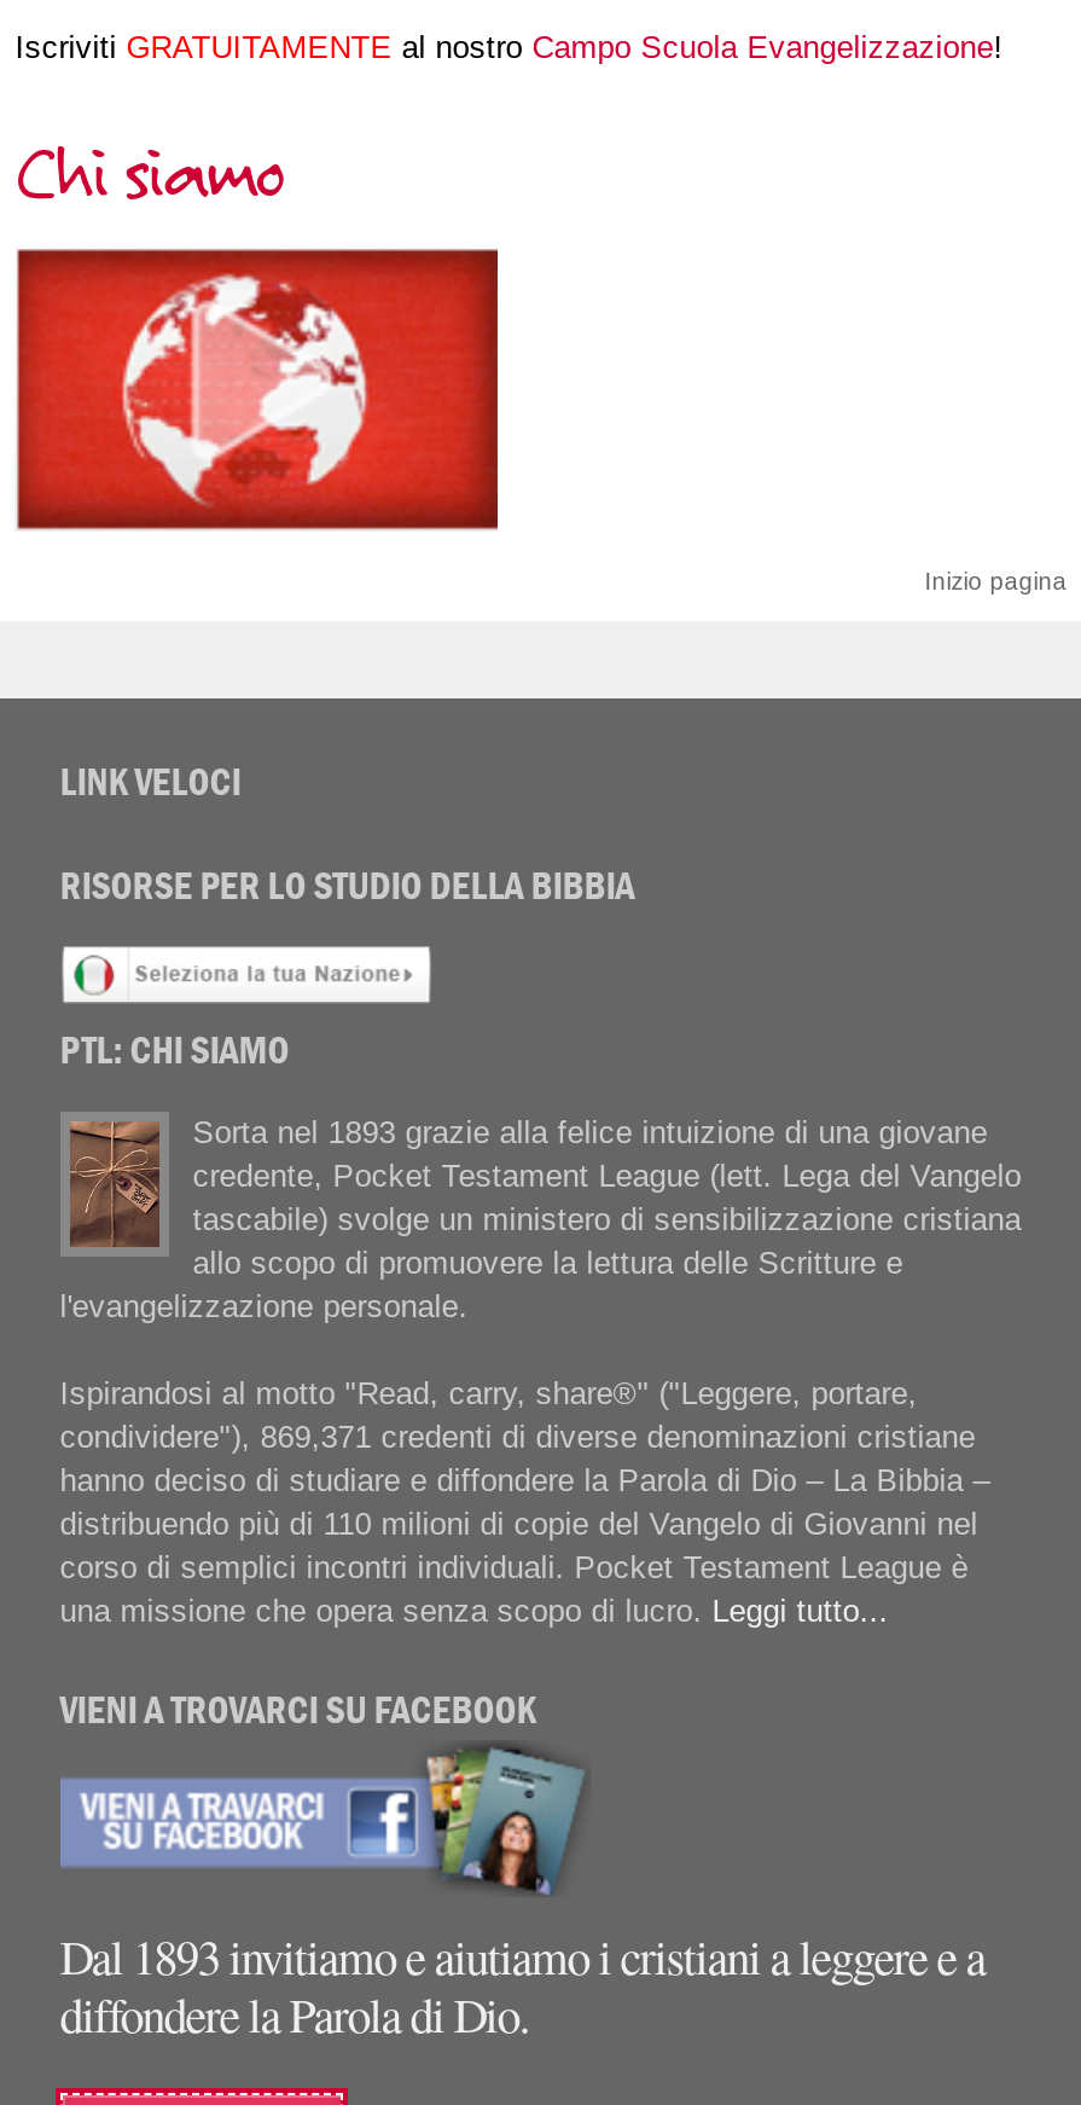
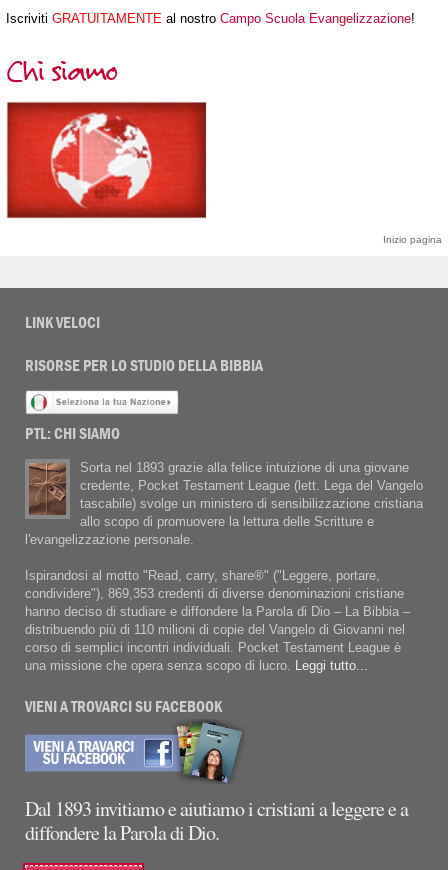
- condividere"), 869,371 credenti di diverse denominazioni cristiane
+ condividere"), 869,353 credenti di diverse denominazioni cristiane
